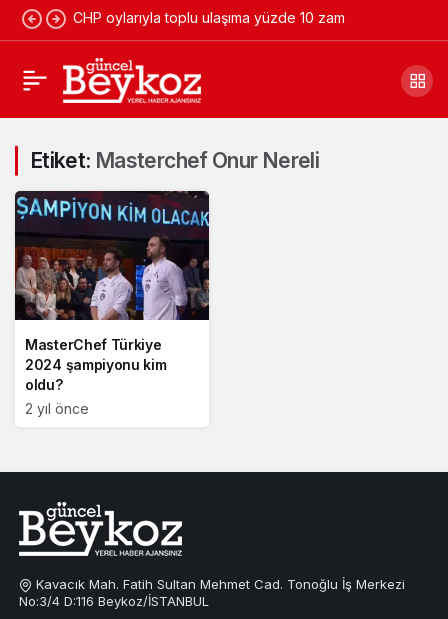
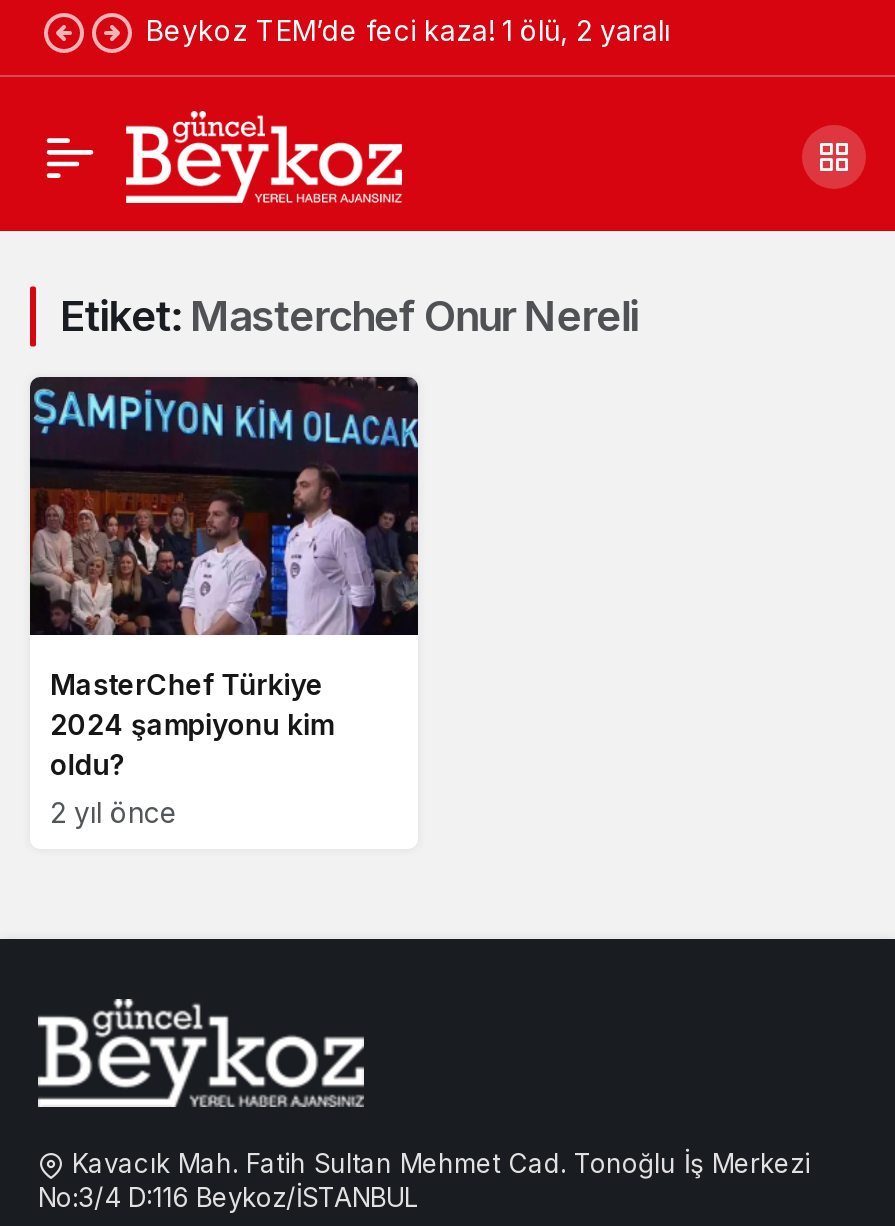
- CHP oylarıyla toplu ulaşıma yüzde 10 zam
+ Beykoz TEM’de feci kaza! 1 ölü, 2 yaralı
